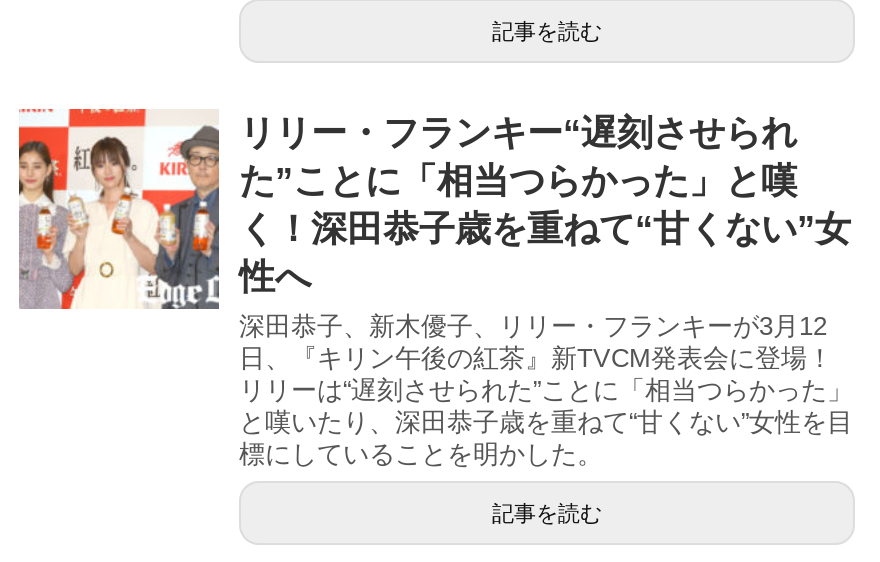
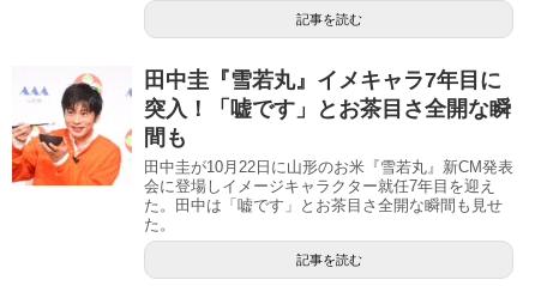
- [image]
- リリー・フランキー“遅刻させられ
- た”ことに「相当つらかった」と嘆
- く！深田恭子歳を重ねて“甘くない”女
- 性へ
- 深田恭子、新木優子、リリー・フランキーが3月12
- 日、『キリン午後の紅茶』新TVCM発表会に登場！
- リリーは“遅刻させられた”ことに「相当つらかった」
- と嘆いたり、深田恭子歳を重ねて“甘くない”女性を目
- 標にしていることを明かした。
+ [image]
+ 田中圭『雪若丸』イメキャラ7年目に
+ 突入！「嘘です」とお茶目さ全開な瞬
+ 間も
+ 田中圭が10月22日に山形のお米『雪若丸』新CM発表
+ 会に登場しイメージキャラクター就任7年目を迎え
+ た。田中は「嘘です」とお茶目さ全開な瞬間も見せ
+ た。
